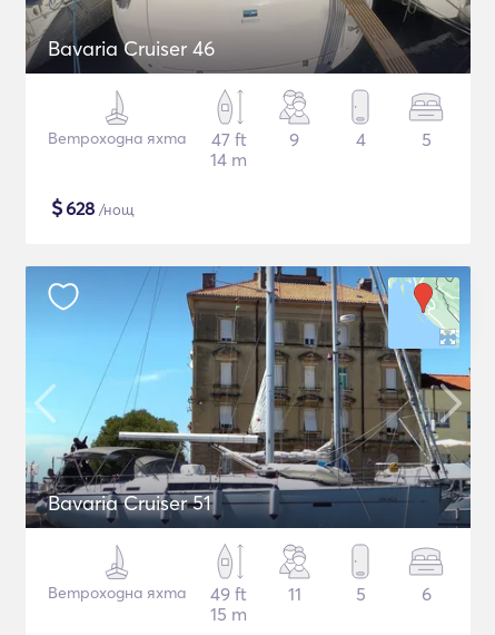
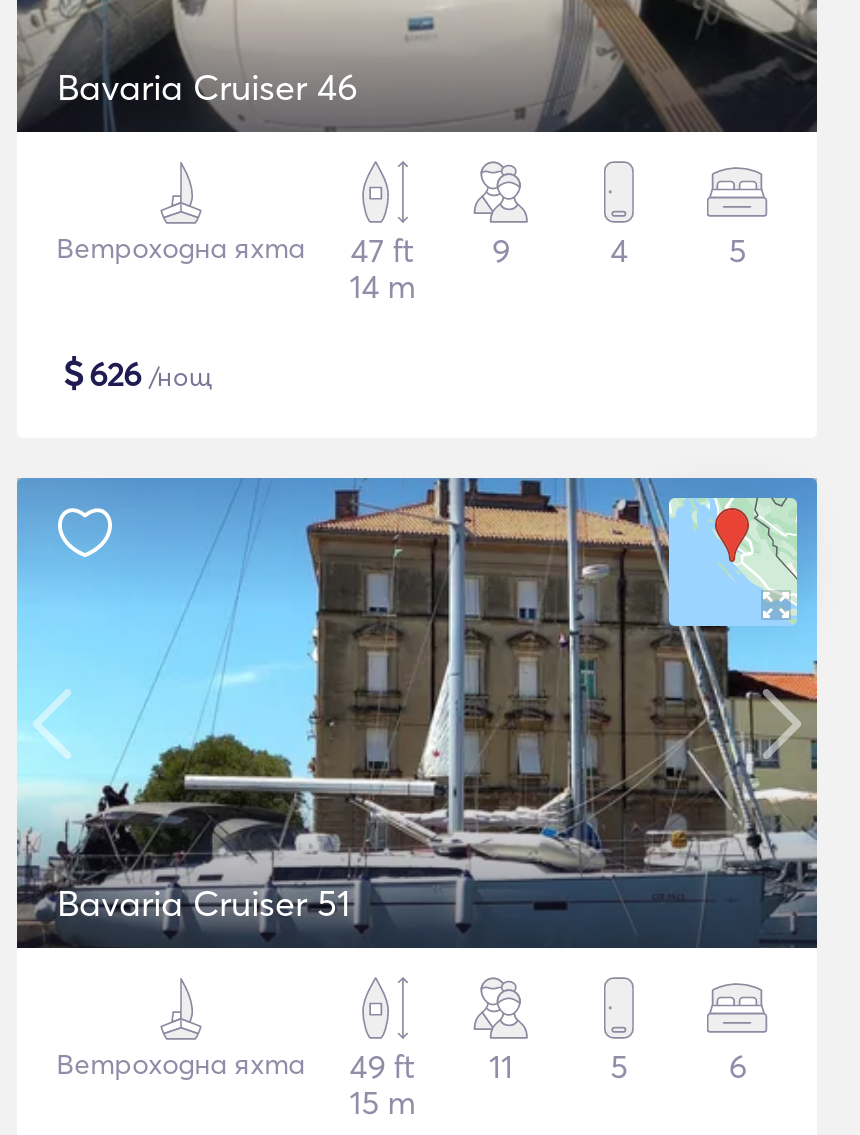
- $628 /нощ
+ $626 /нощ
